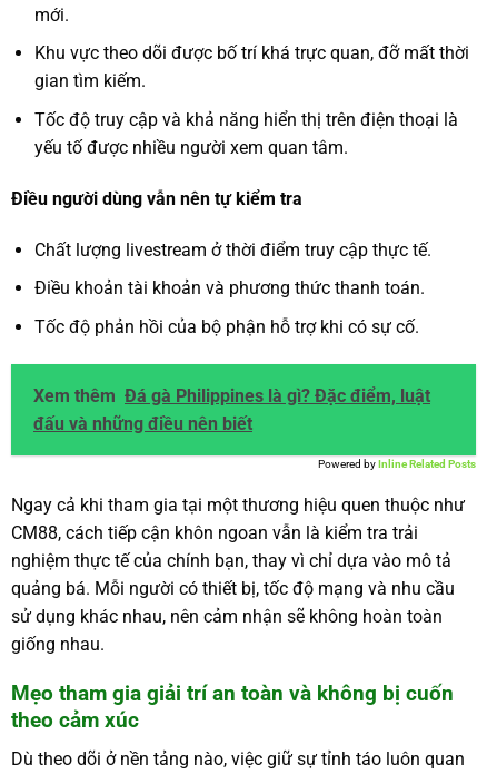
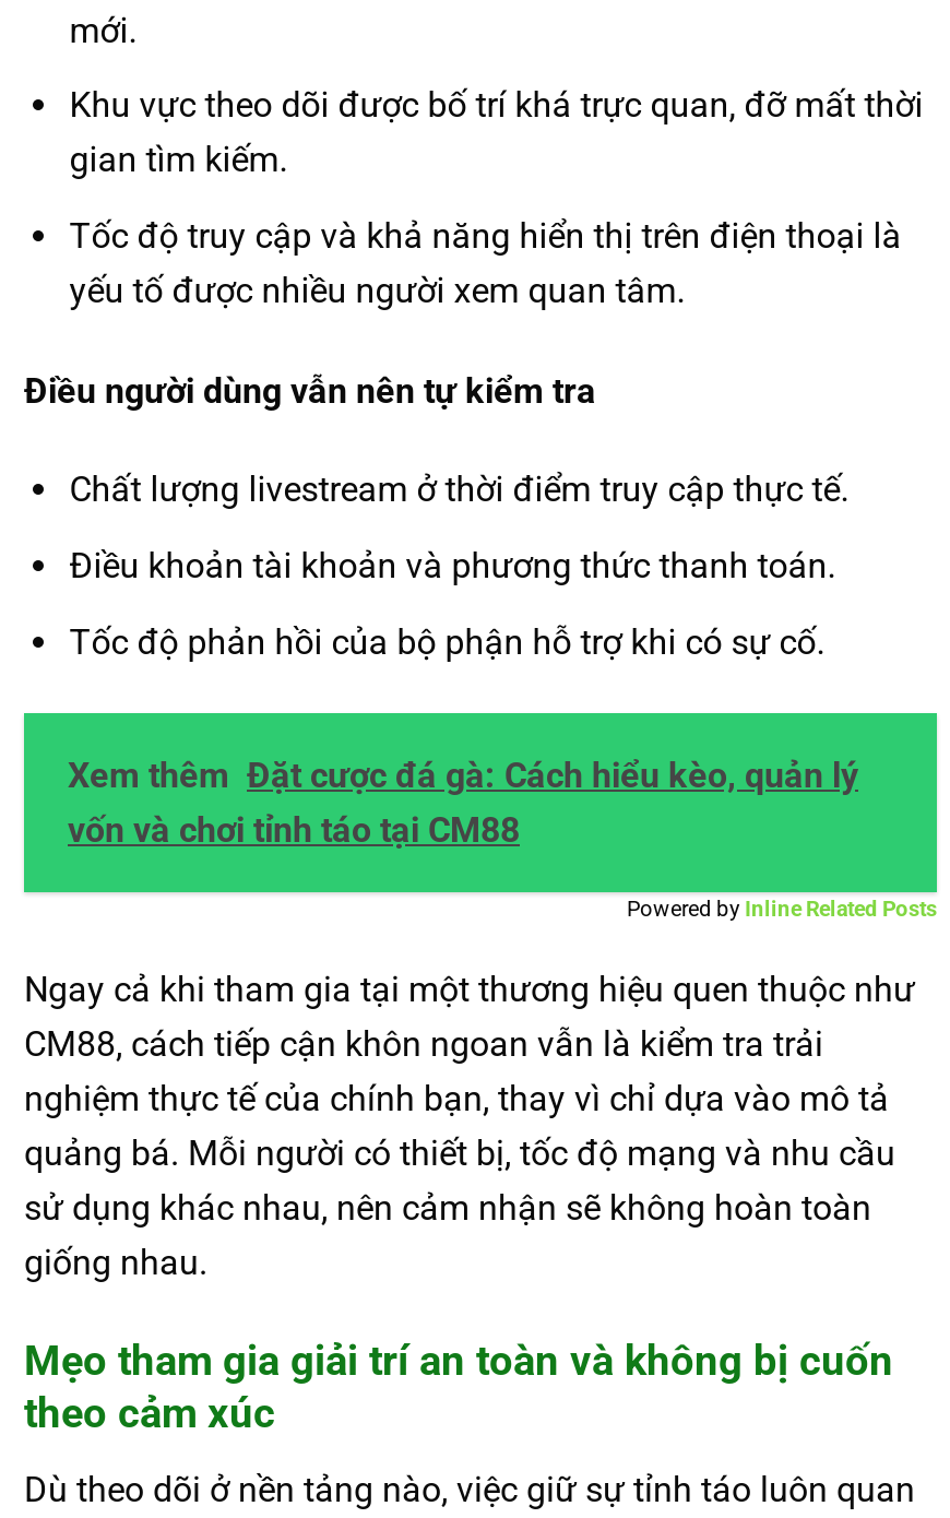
- Xem thêm Đá gà Philippines là gì? Đặc điểm, luật
- đấu và những điều nên biết
+ Xem thêm Đặt cược đá gà: Cách hiểu kèo, quản lý
+ vốn và chơi tỉnh táo tại CM88
